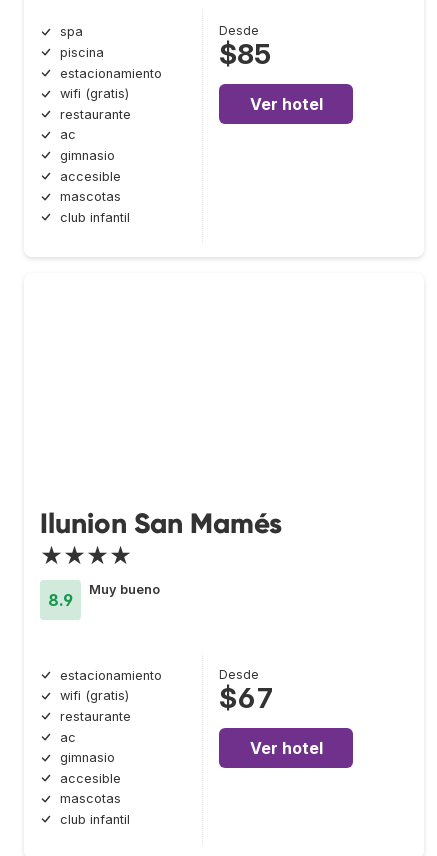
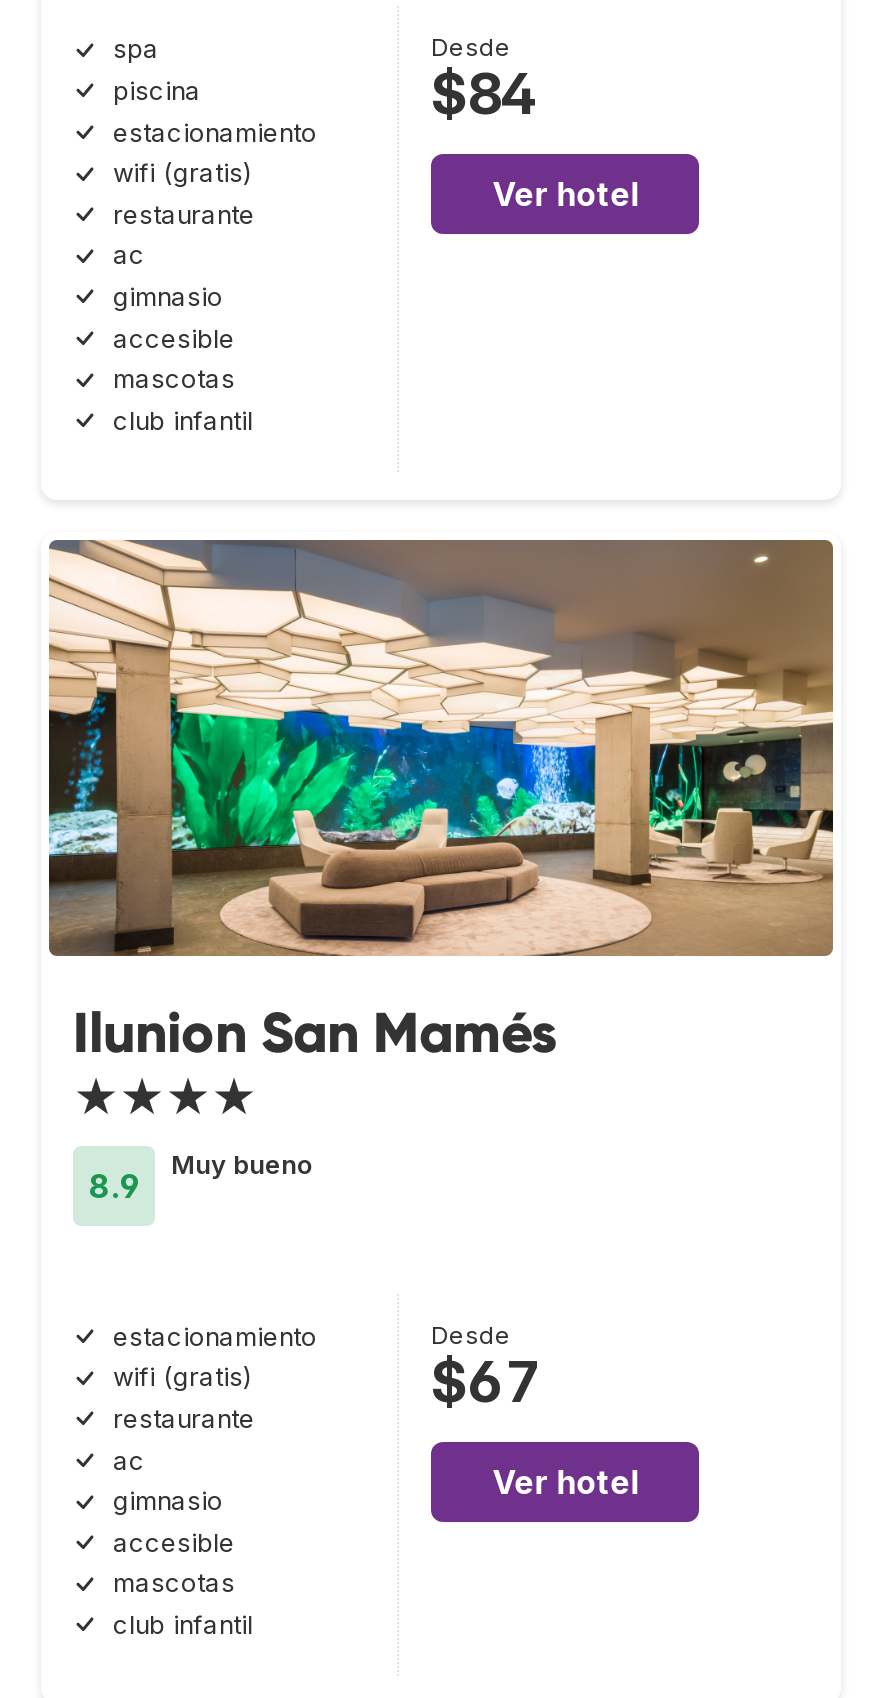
- $85
+ $84

+ [image]
